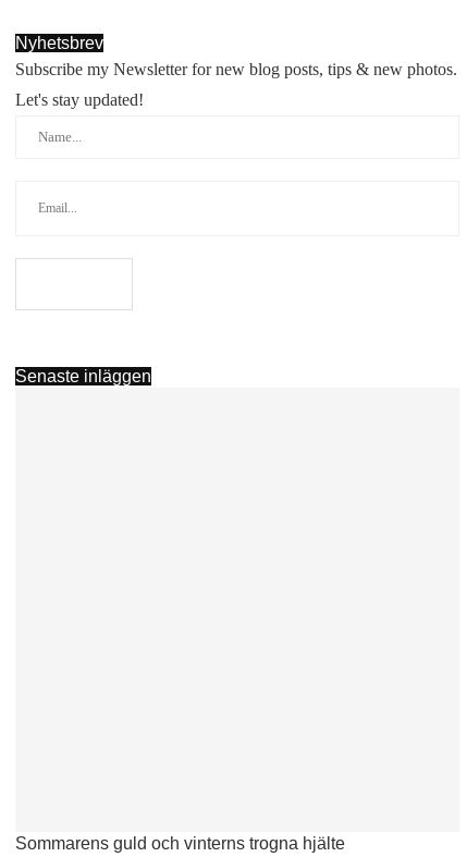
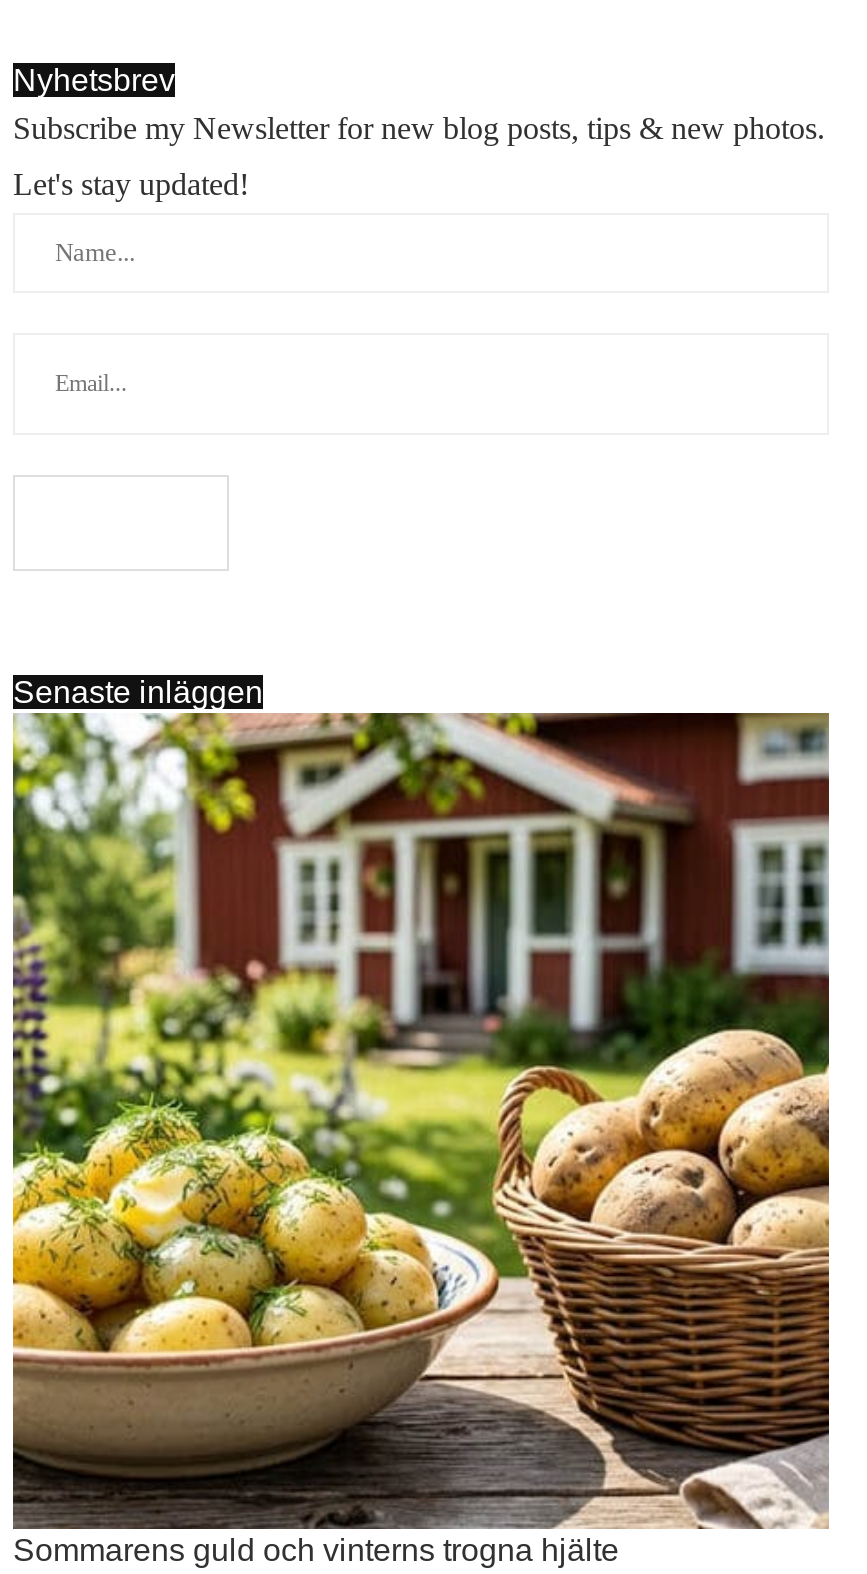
+ [image]
